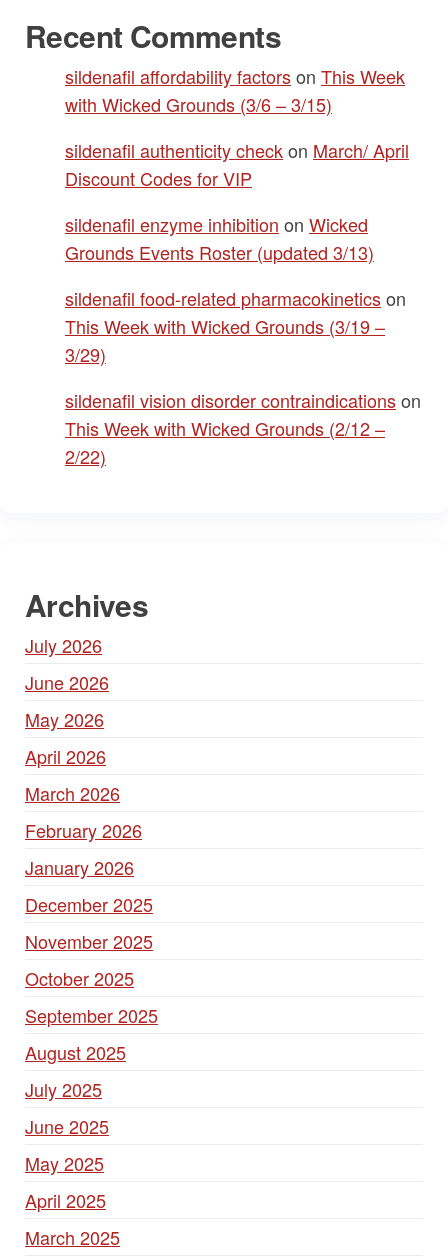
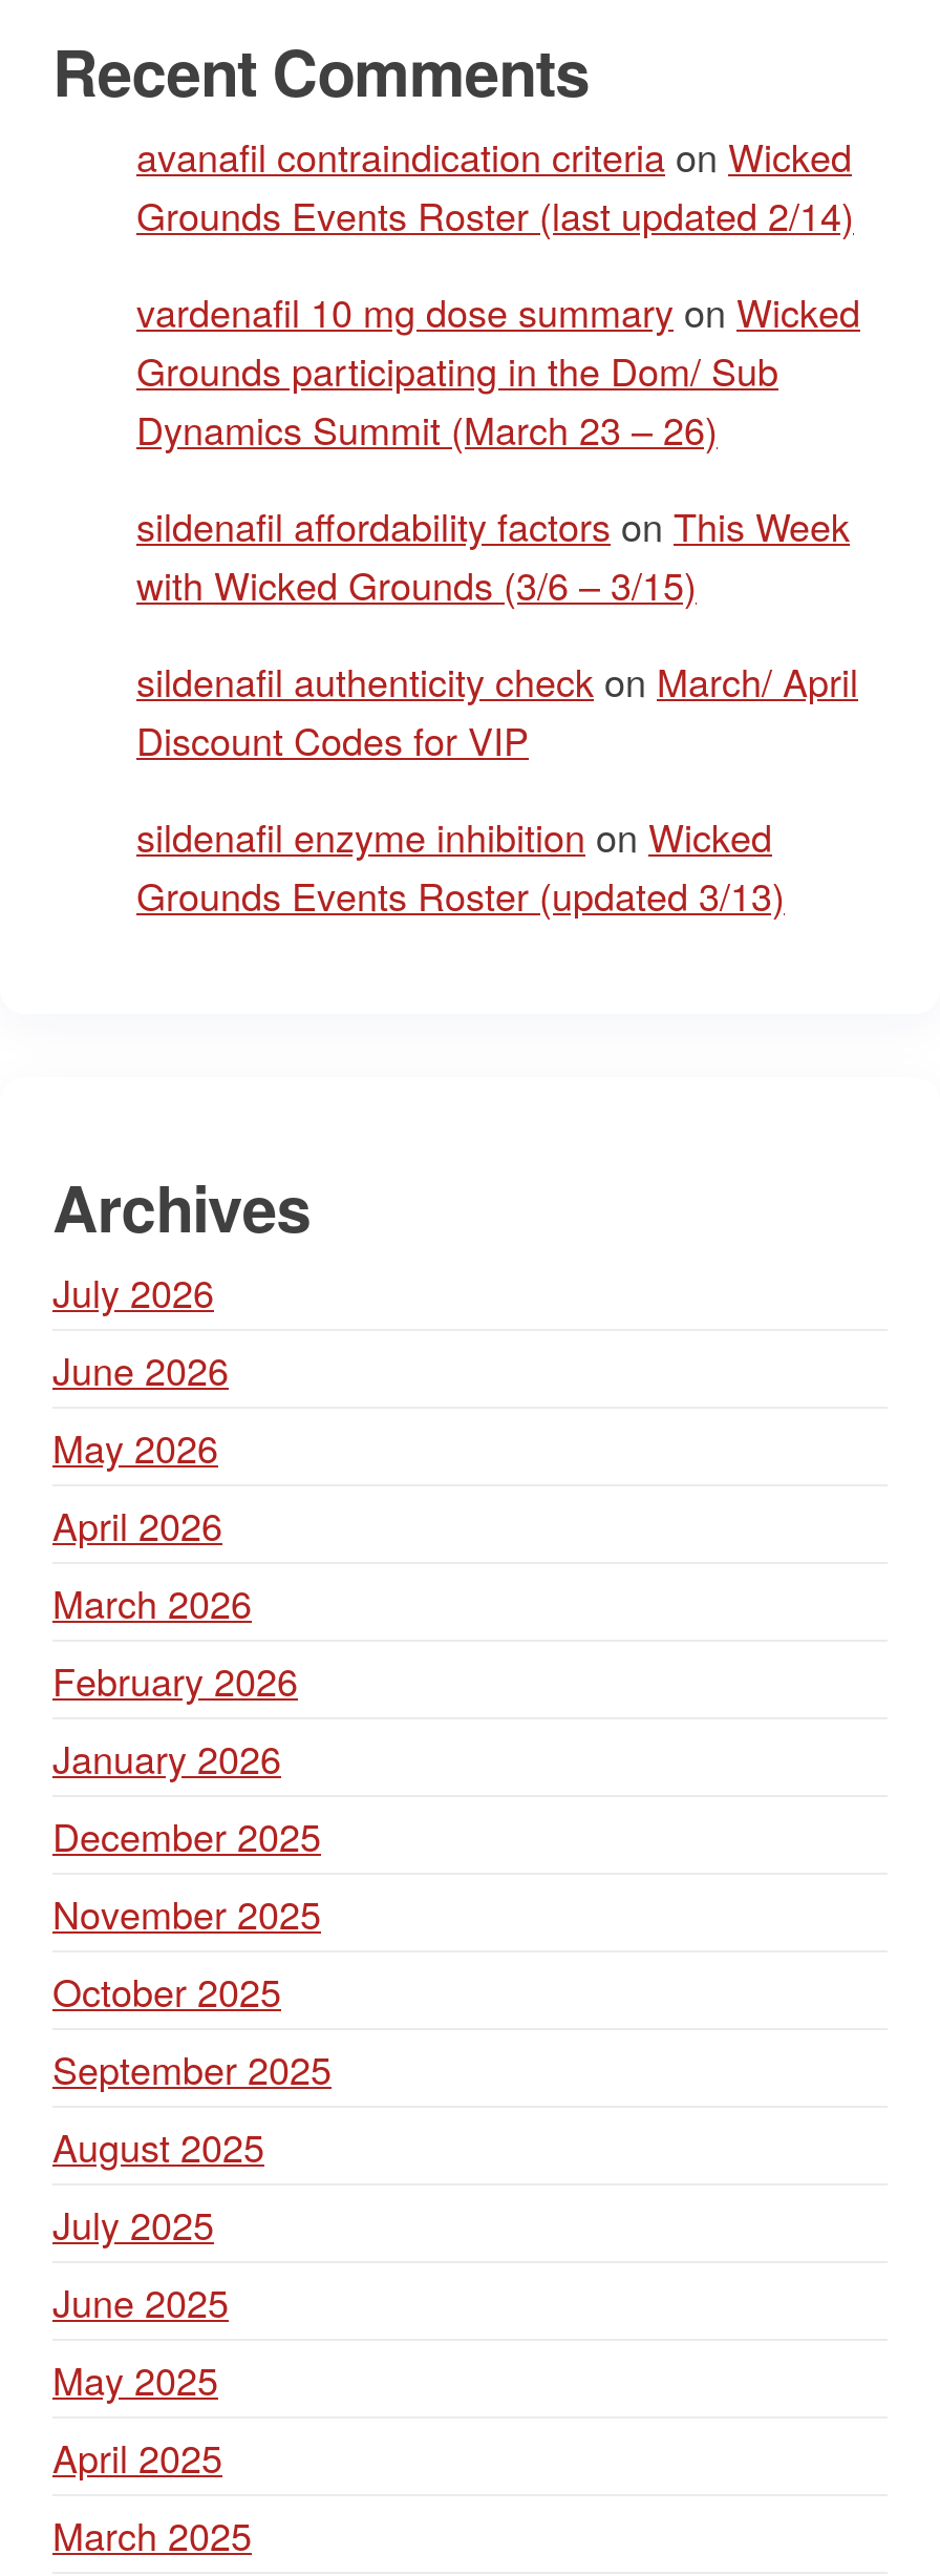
+ avanafil contraindication criteria on Wicked
+ Grounds Events Roster (last updated 2/14)
+ vardenafil 10 mg dose summary on Wicked
+ Grounds participating in the Dom/ Sub
+ Dynamics Summit (March 23 – 26)

moved down: sildenafil affordability factors on This Week | with Wicked Grounds (3/6 – 3/15) | sildenafil authenticity check on March/ April | Discount Codes for VIP | sildenafil enzyme inhibition on Wicked | Grounds Events Roster (updated 3/13)

- sildenafil food‑related pharmacokinetics on
- This Week with Wicked Grounds (3/19 –
- 3/29)
- sildenafil vision disorder contraindications on
- This Week with Wicked Grounds (2/12 –
- 2/22)
